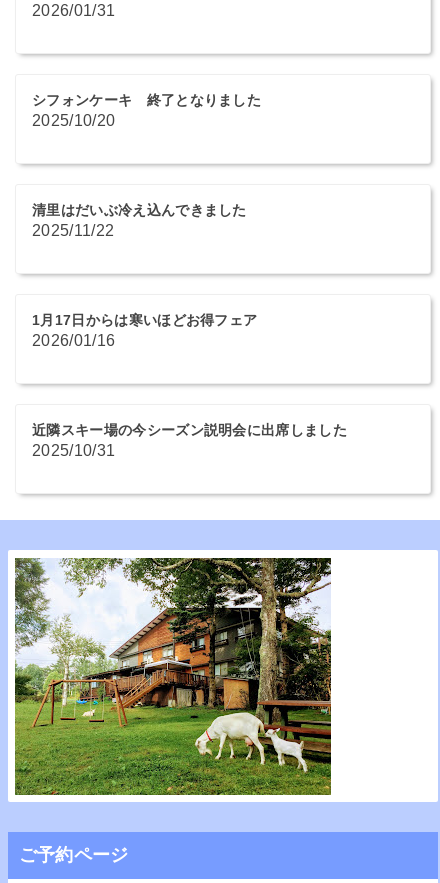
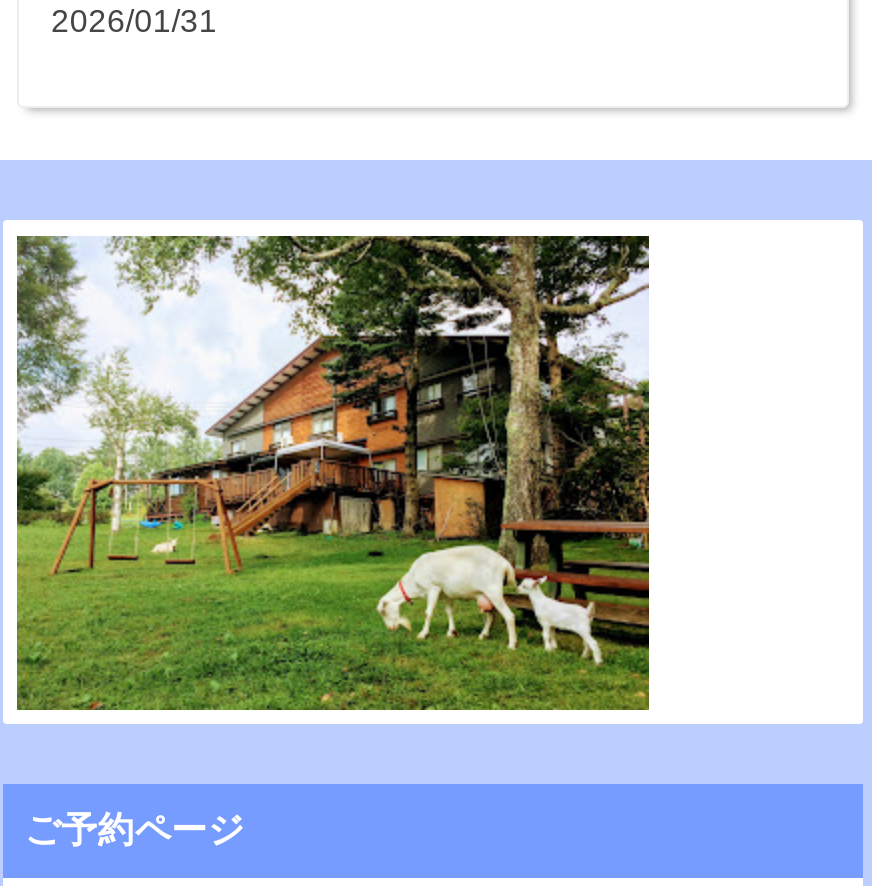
- シフォンケーキ 終了となりました
- 2025/10/20

- 清里はだいぶ冷え込んできました
- 2025/11/22

- 1月17日からは寒いほどお得フェア
- 2026/01/16

- 近隣スキー場の今シーズン説明会に出席しました
- 2025/10/31
